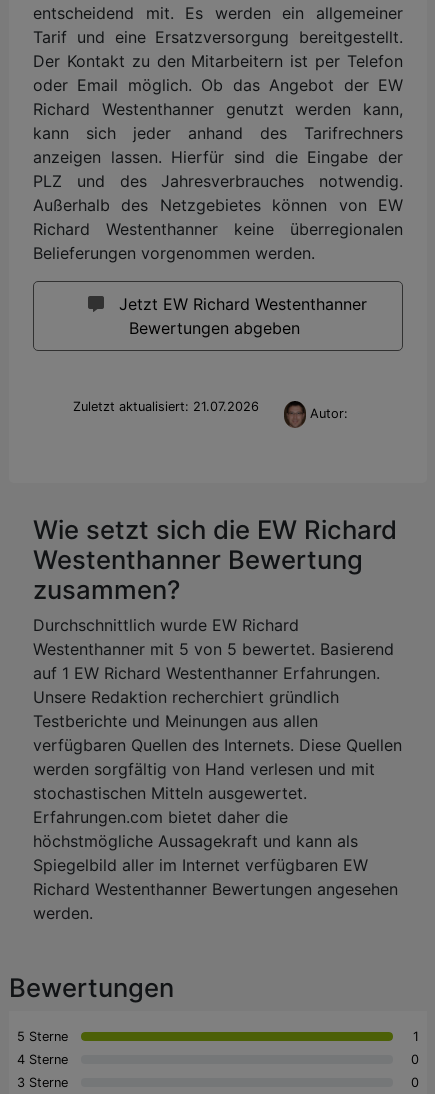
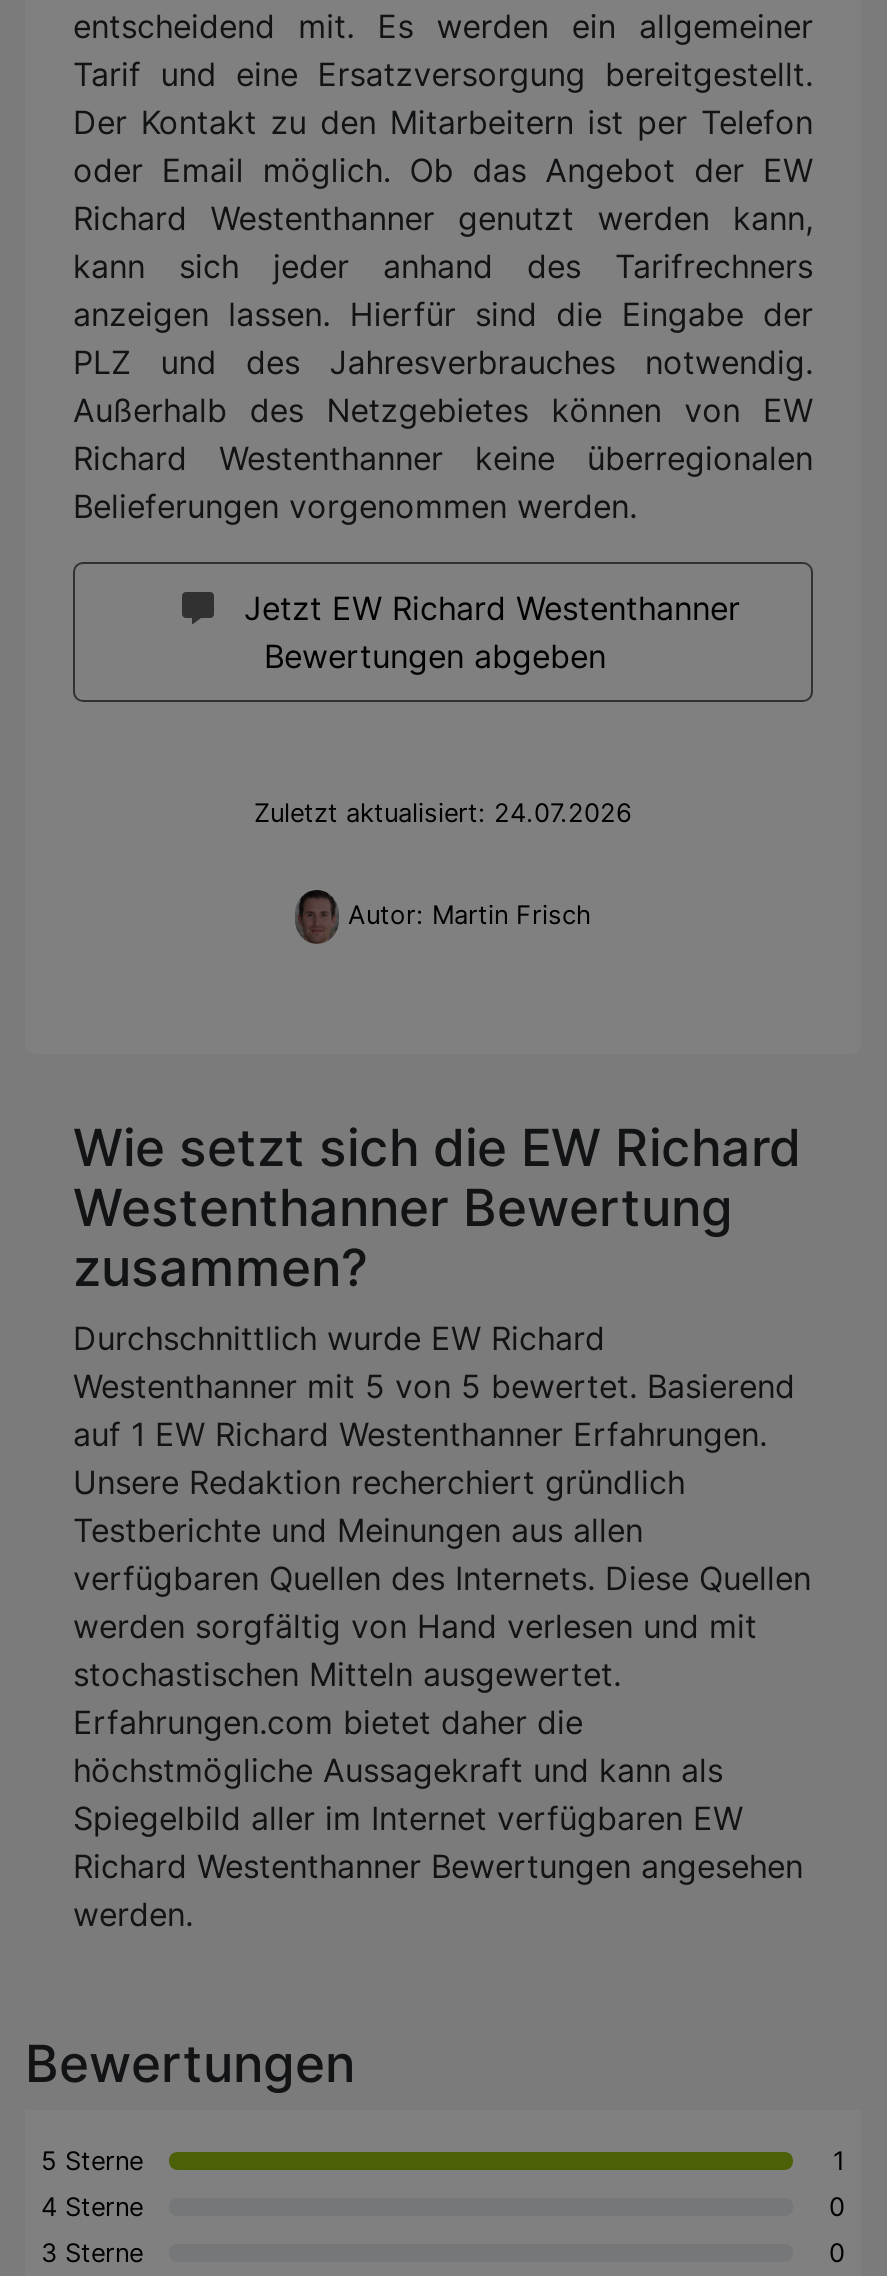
- Zuletzt aktualisiert: 21.07.2026
- Autor:
+ Zuletzt aktualisiert: 24.07.2026
+ Autor: Martin Frisch
